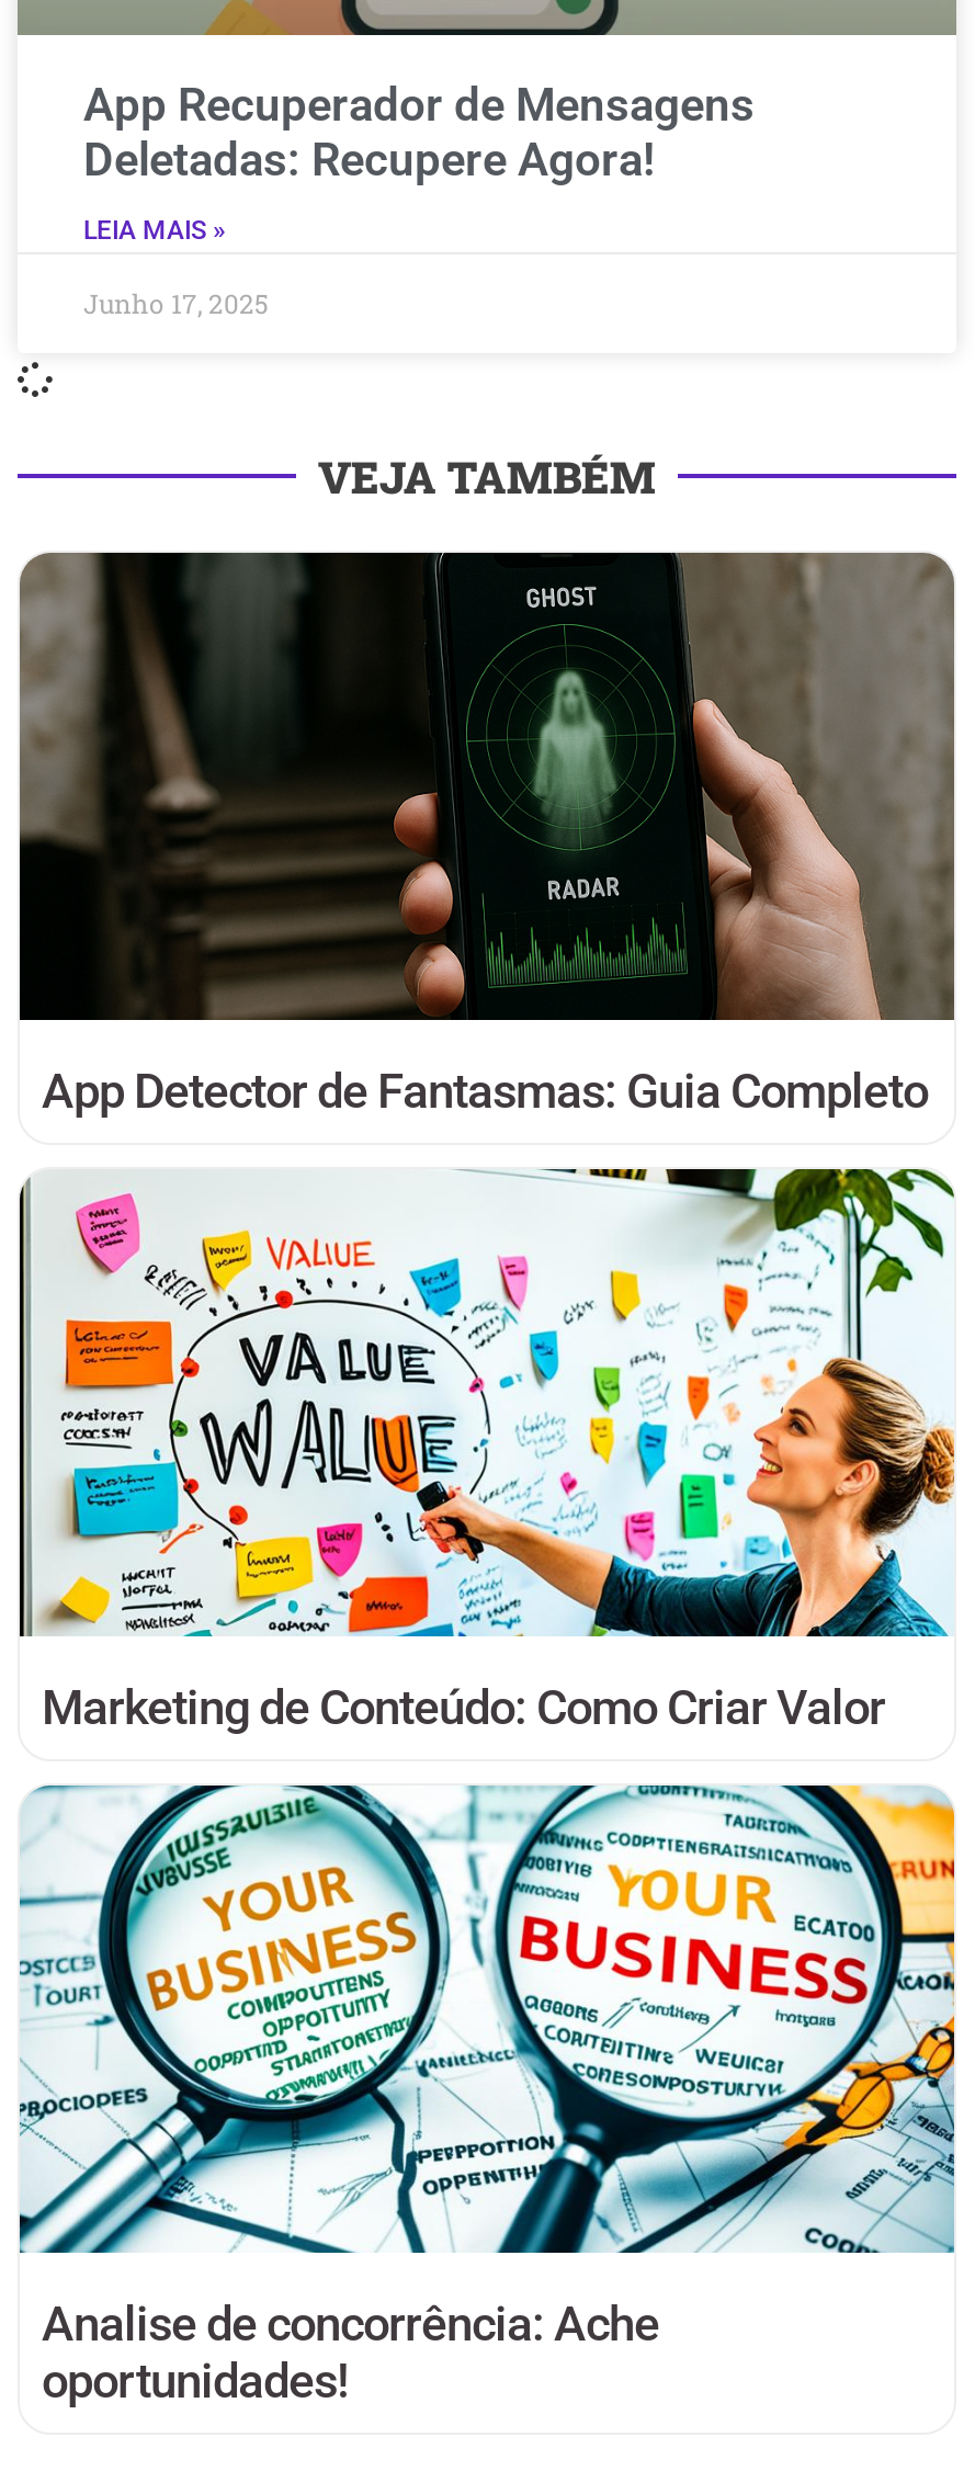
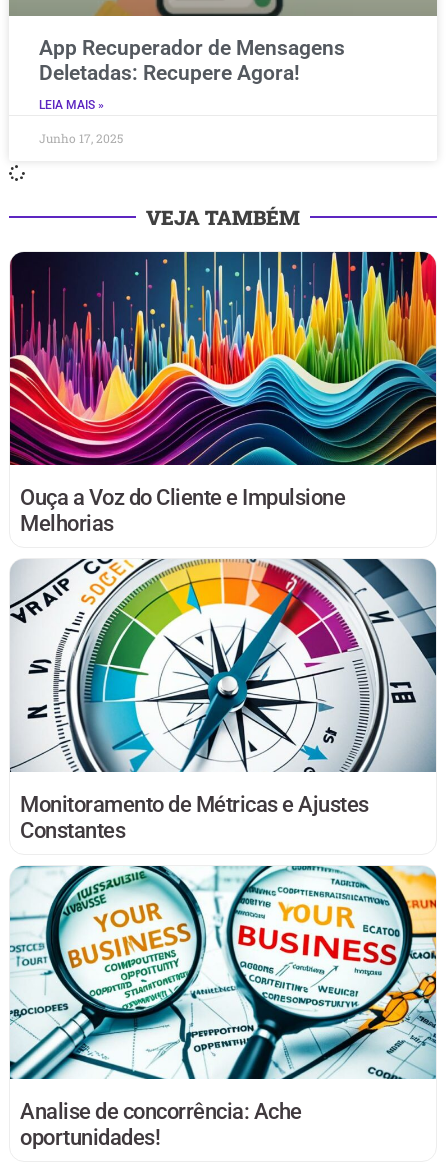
- [image]
- App Detector de Fantasmas: Guia Completo
+ [image]
+ Ouça a Voz do Cliente e Impulsione
+ Melhorias

- [image]
- Marketing de Conteúdo: Como Criar Valor
+ [image]
+ Monitoramento de Métricas e Ajustes
+ Constantes
